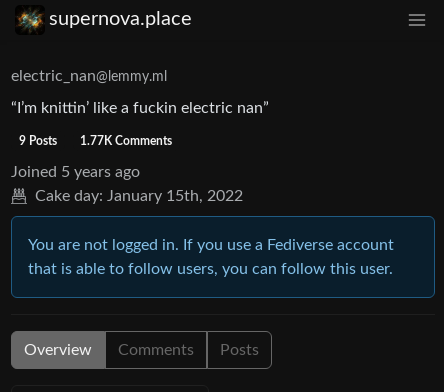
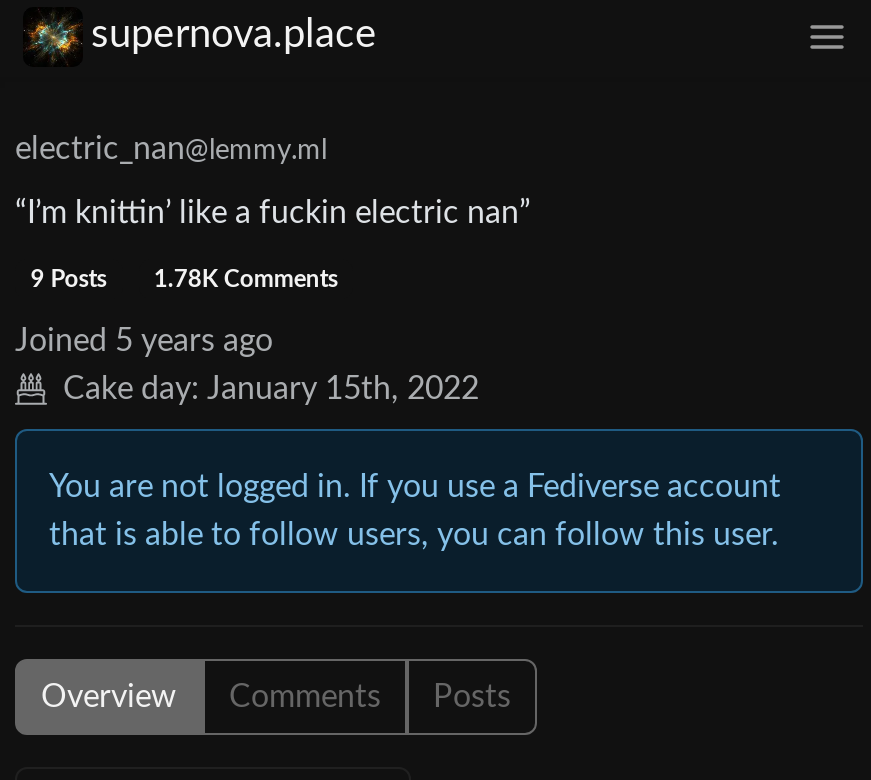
- 9 Posts 1.77K Comments
+ 9 Posts 1.78K Comments
